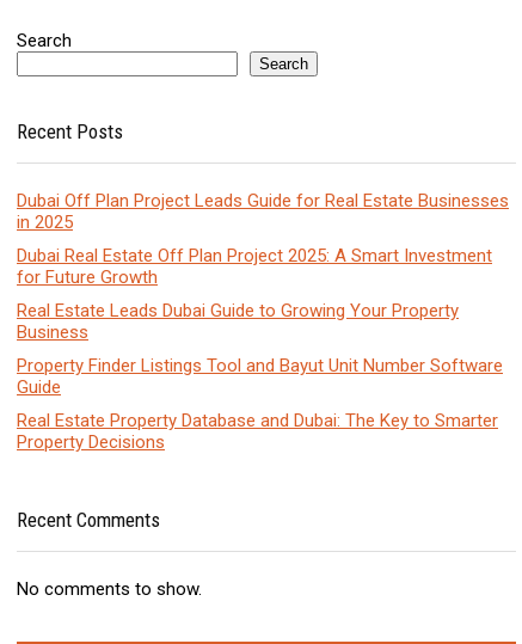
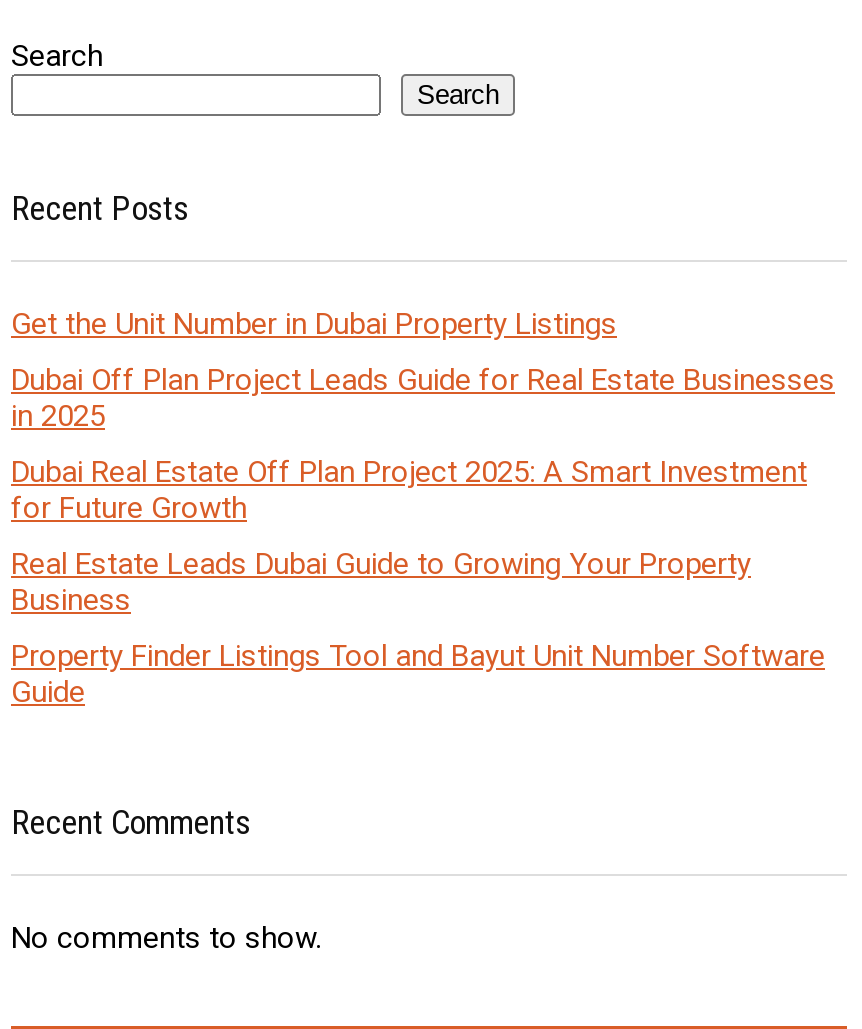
+ Get the Unit Number in Dubai Property Listings

moved down: Dubai Off Plan Project Leads Guide for Real Estate Businesses | in 2025 | Dubai Real Estate Off Plan Project 2025: A Smart Investment | for Future Growth | Real Estate Leads Dubai Guide to Growing Your Property | Business | Property Finder Listings Tool and Bayut Unit Number Software | Guide

- Real Estate Property Database and Dubai: The Key to Smarter
- Property Decisions
